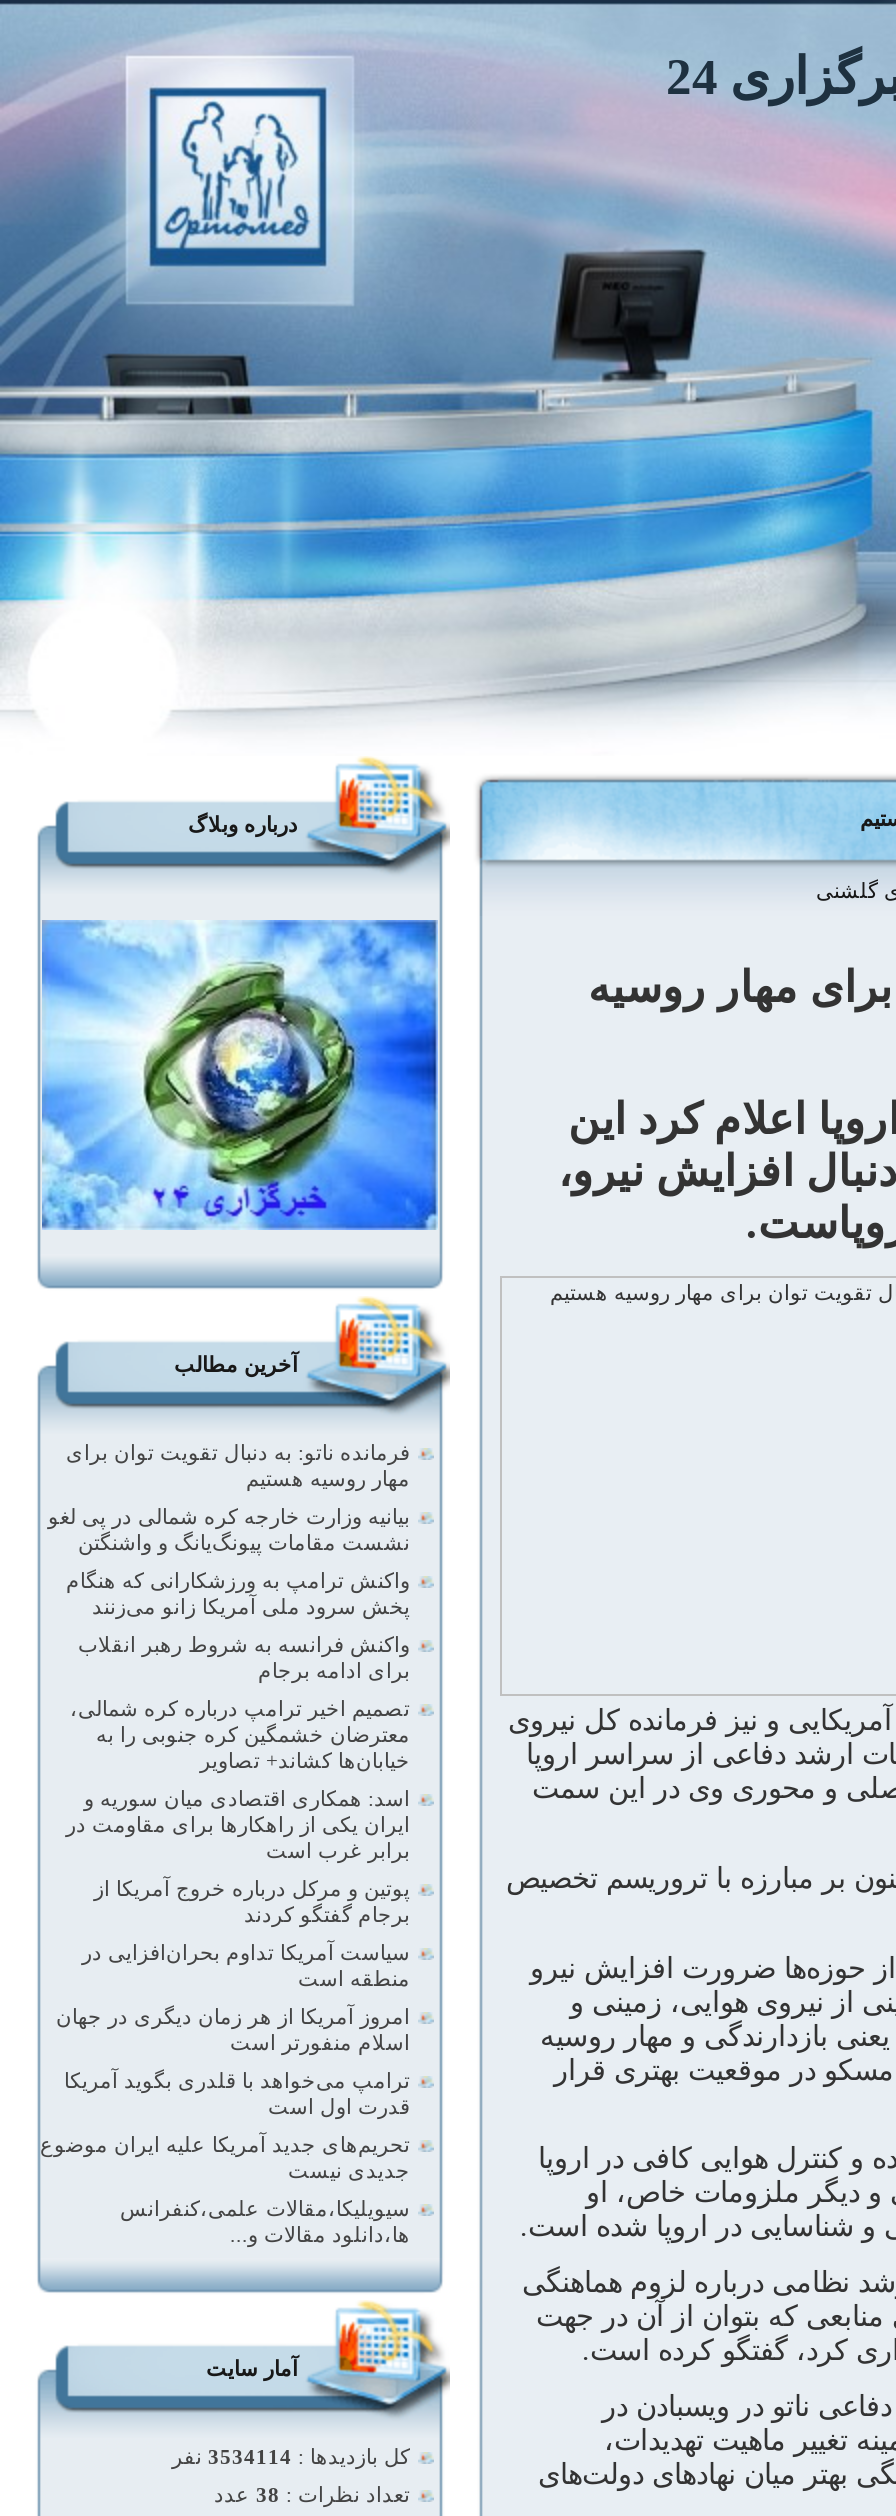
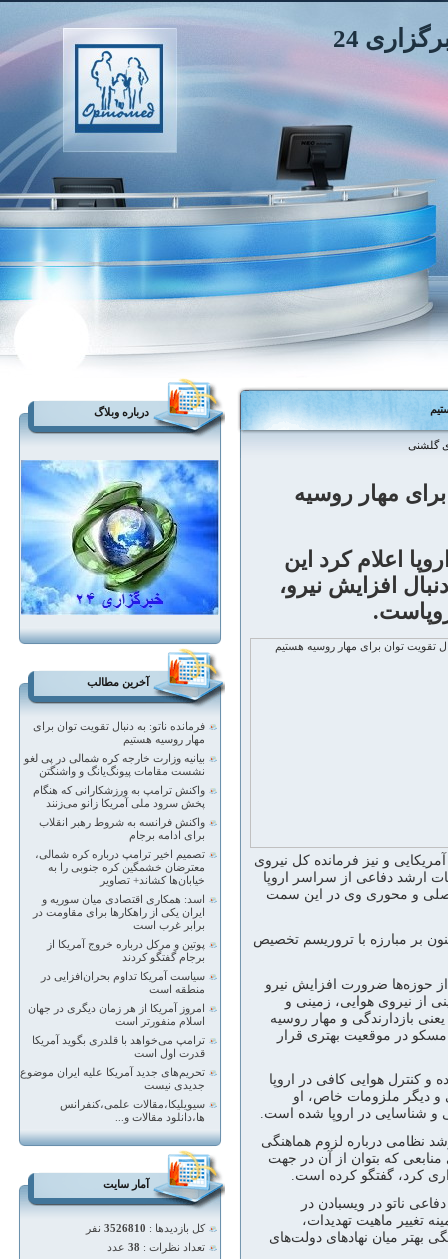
- كل بازديدها : 3534114 نفر
+ كل بازديدها : 3526810 نفر
